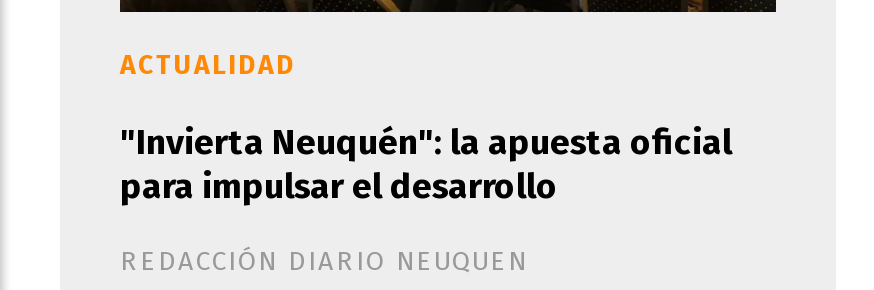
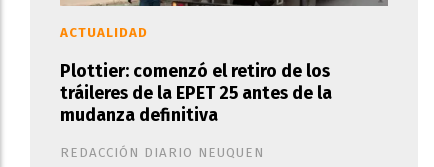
- "Invierta Neuquén": la apuesta oficial
- para impulsar el desarrollo
+ Plottier: comenzó el retiro de los
+ tráileres de la EPET 25 antes de la
+ mudanza definitiva
